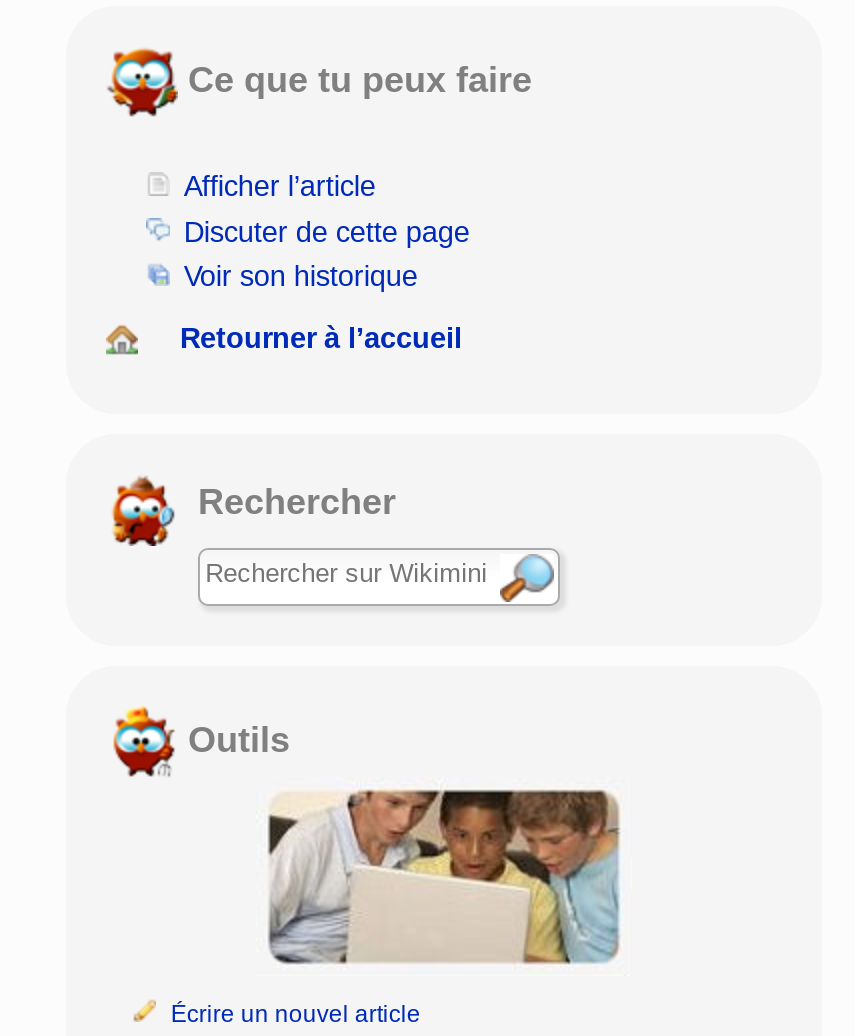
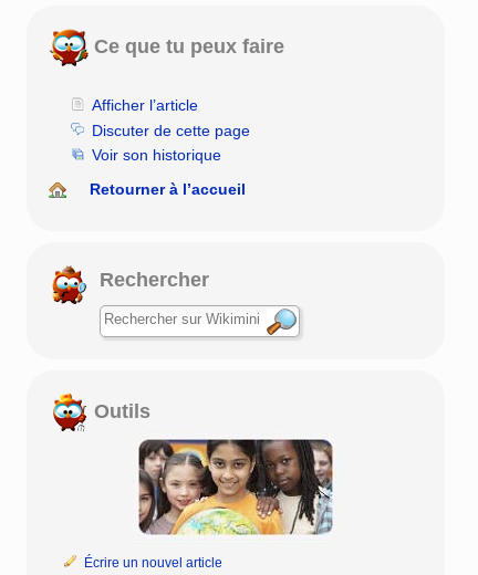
- [image]
+ [image]
